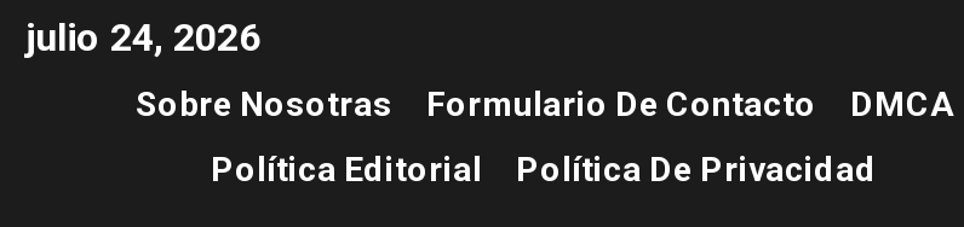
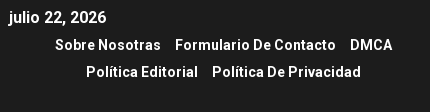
- julio 24, 2026
+ julio 22, 2026
